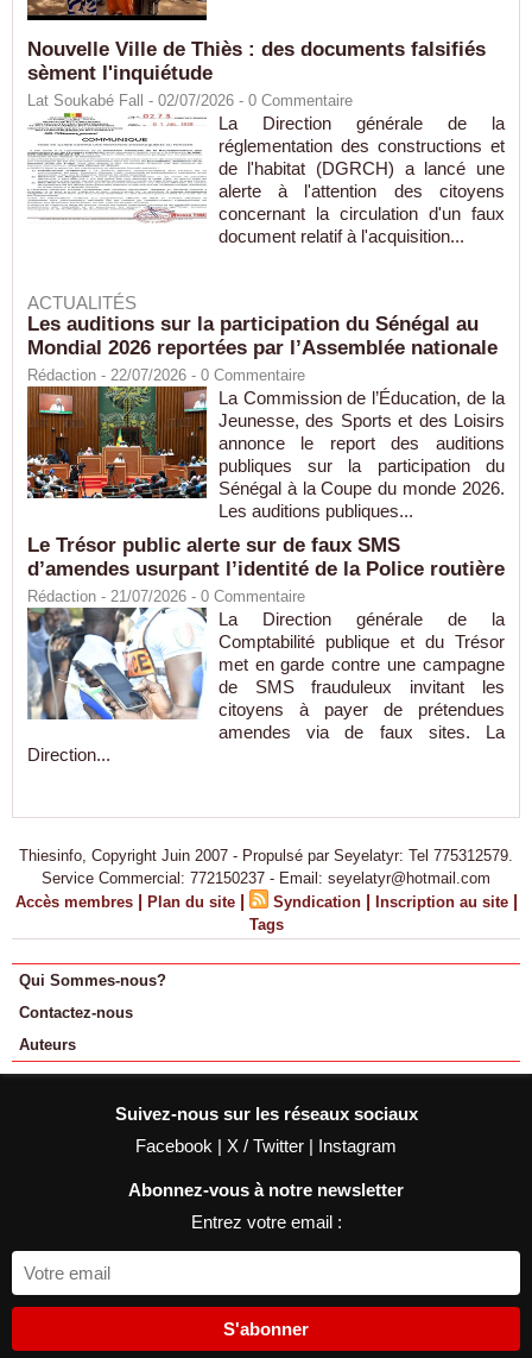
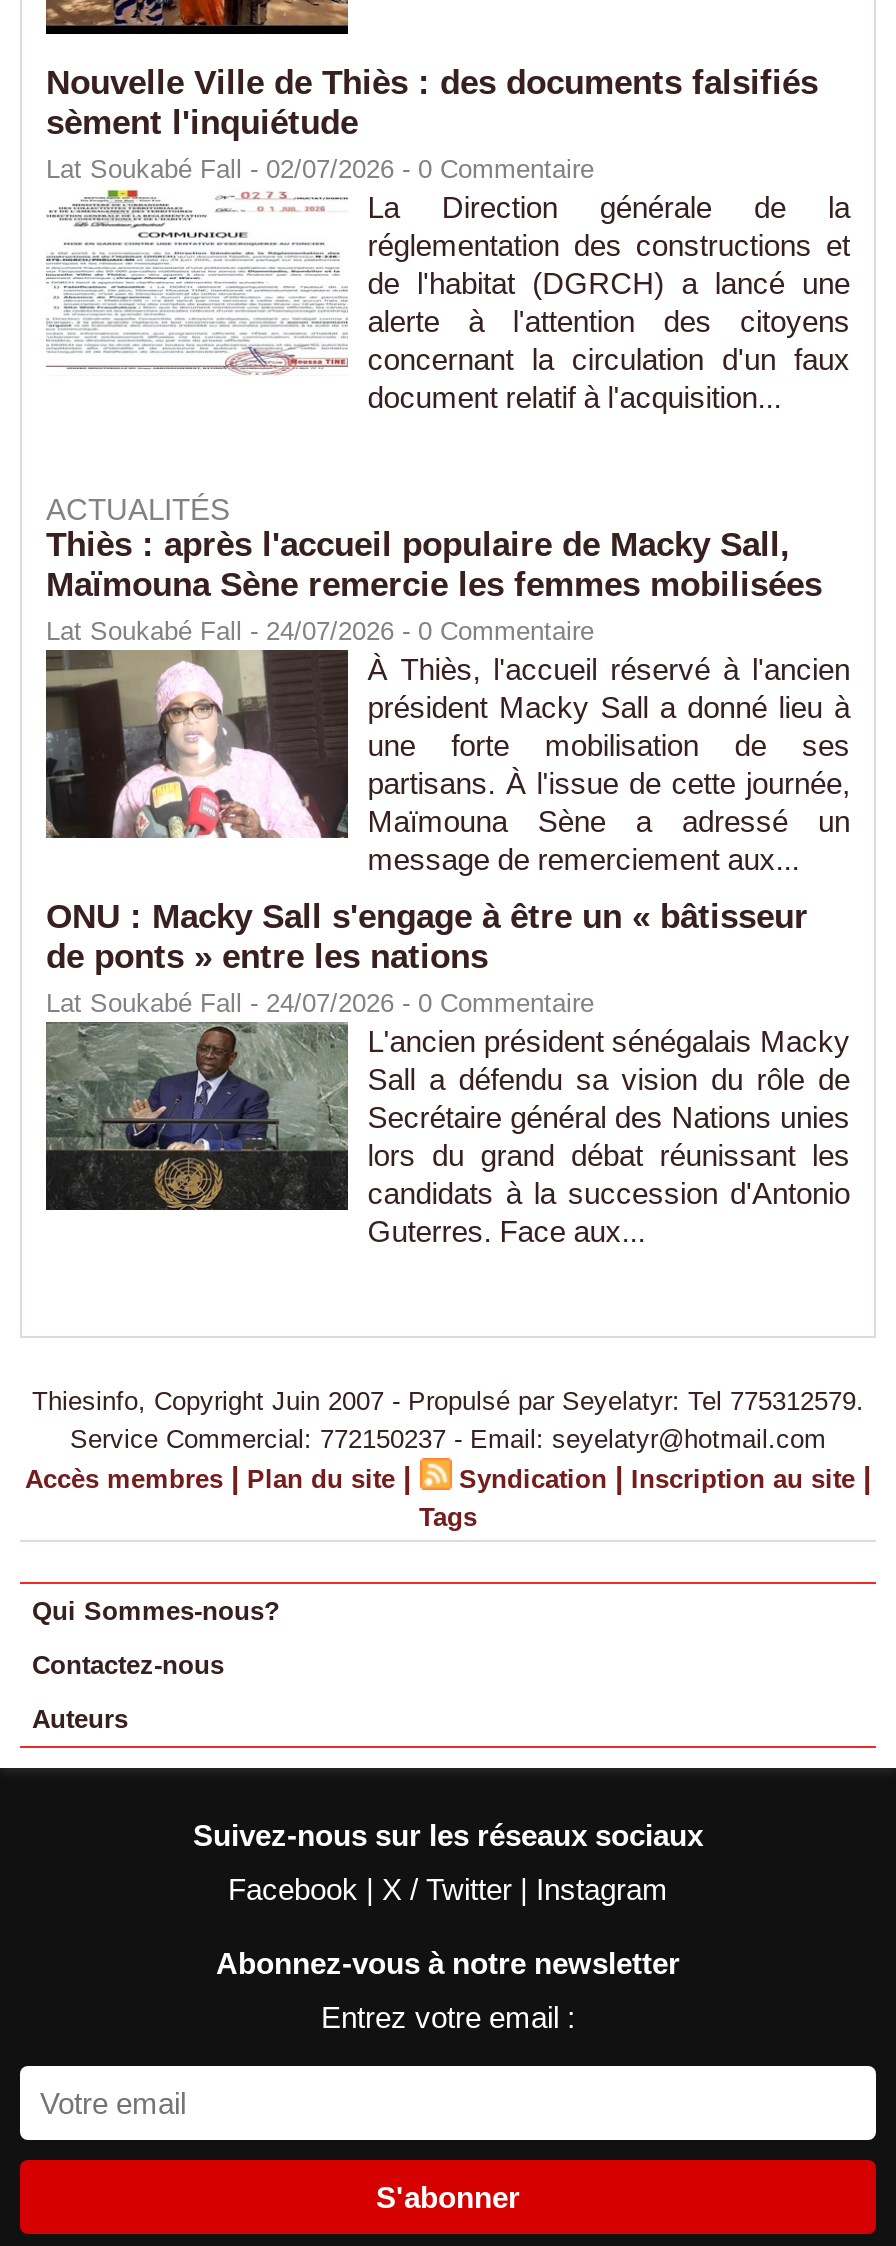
- [image]
- Les auditions sur la participation du Sénégal au
- Mondial 2026 reportées par l’Assemblée nationale
- Rédaction - 22/07/2026 - 0 Commentaire
- La Commission de l’Éducation, de la
- Jeunesse, des Sports et des Loisirs
- annonce le report des auditions
- publiques sur la participation du
- Sénégal à la Coupe du monde 2026.
- Les auditions publiques...
+ [image]
+ Thiès : après l'accueil populaire de Macky Sall,
+ Maïmouna Sène remercie les femmes mobilisées
+ Lat Soukabé Fall - 24/07/2026 - 0 Commentaire
+ À Thiès, l'accueil réservé à l'ancien
+ président Macky Sall a donné lieu à
+ une forte mobilisation de ses
+ partisans. À l'issue de cette journée,
+ Maïmouna Sène a adressé un
+ message de remerciement aux...

- [image]
- Le Trésor public alerte sur de faux SMS
- d’amendes usurpant l’identité de la Police routière
- Rédaction - 21/07/2026 - 0 Commentaire
- La Direction générale de la
- Comptabilité publique et du Trésor
- met en garde contre une campagne
- de SMS frauduleux invitant les
- citoyens à payer de prétendues
- amendes via de faux sites. La
- Direction...
+ [image]
+ ONU : Macky Sall s'engage à être un « bâtisseur
+ de ponts » entre les nations
+ Lat Soukabé Fall - 24/07/2026 - 0 Commentaire
+ L'ancien président sénégalais Macky
+ Sall a défendu sa vision du rôle de
+ Secrétaire général des Nations unies
+ lors du grand débat réunissant les
+ candidats à la succession d'Antonio
+ Guterres. Face aux...
